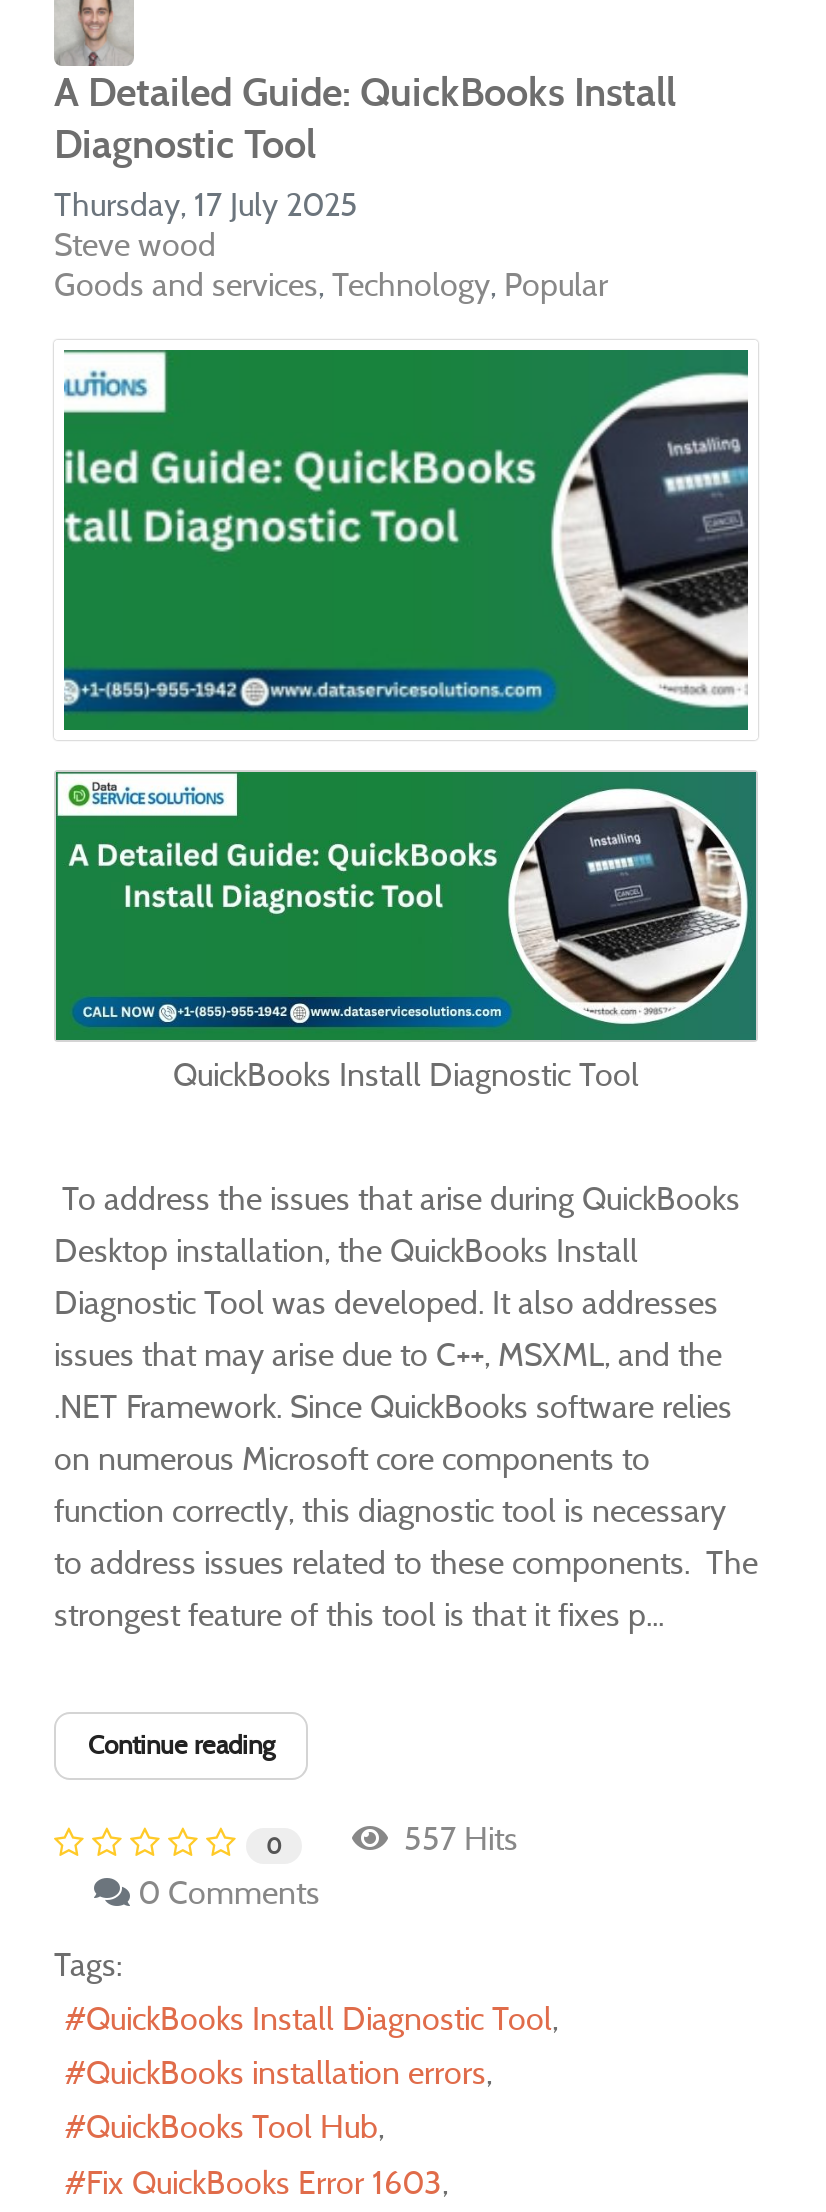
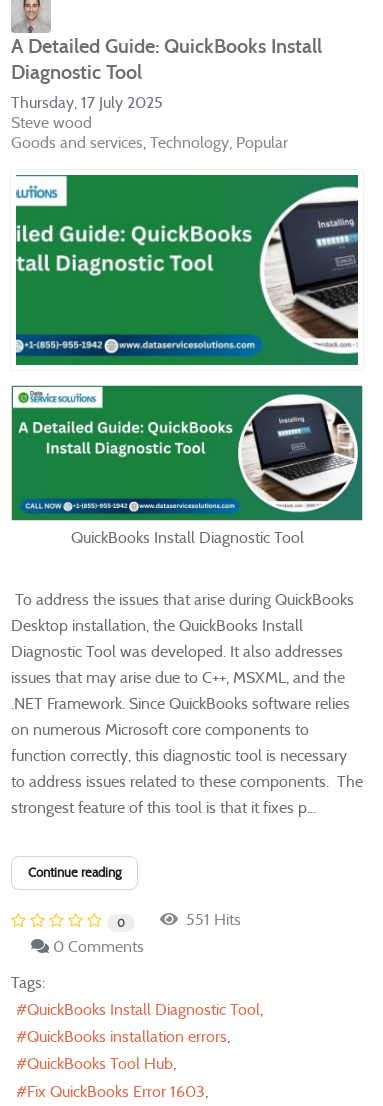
- 557 Hits
+ 551 Hits
